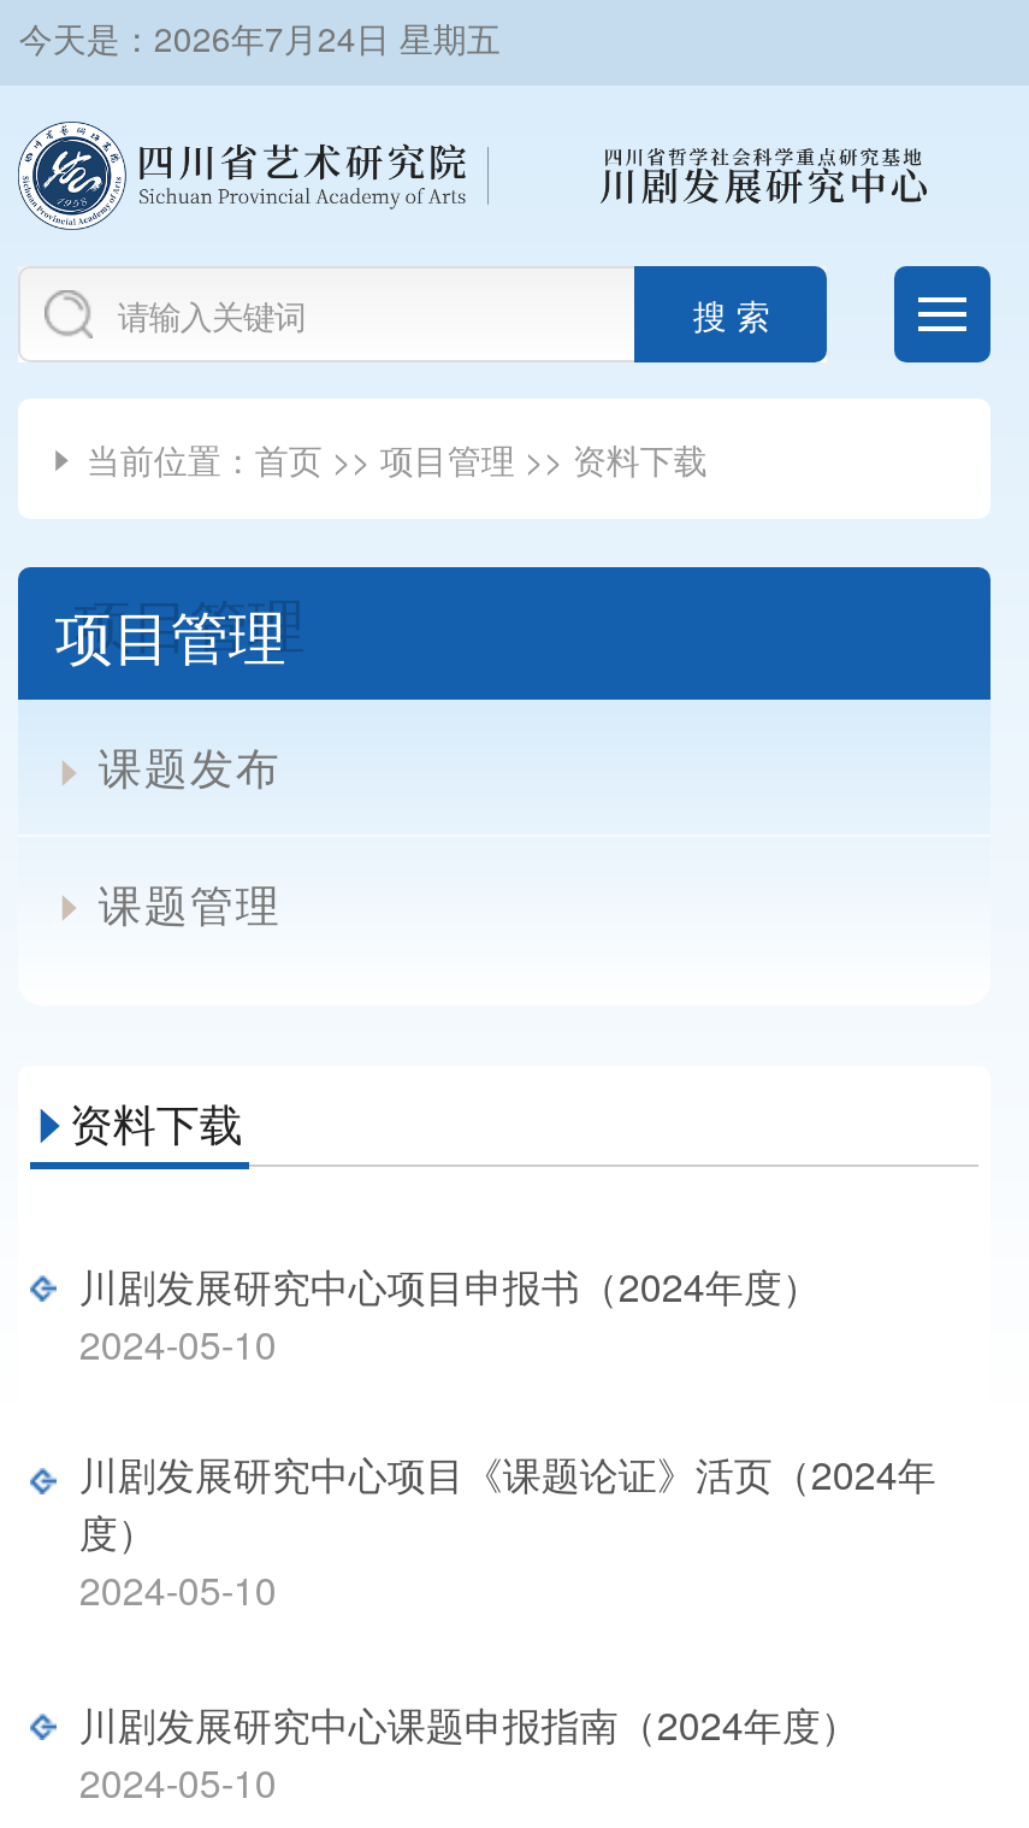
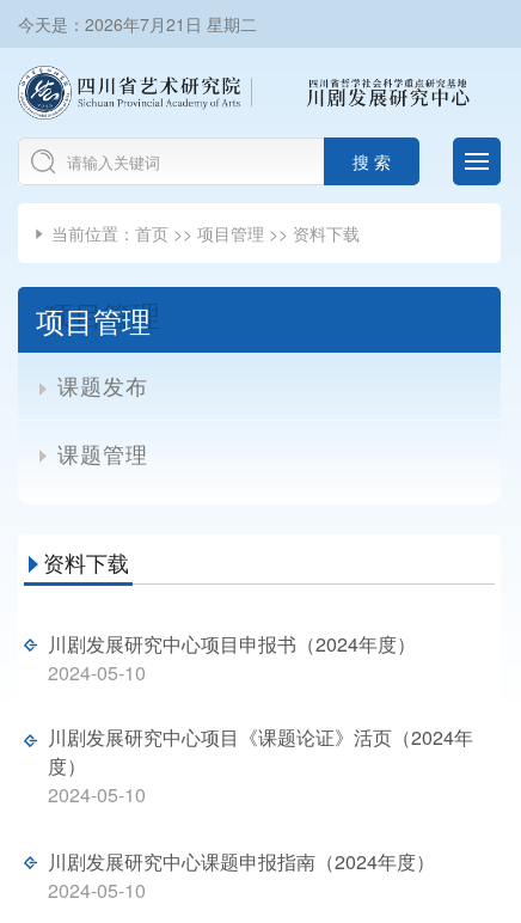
- 今天是：2026年7月24日 星期五
+ 今天是：2026年7月21日 星期二
